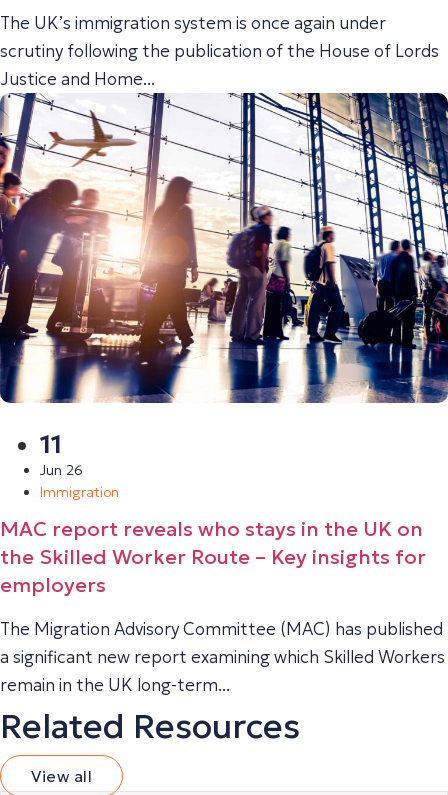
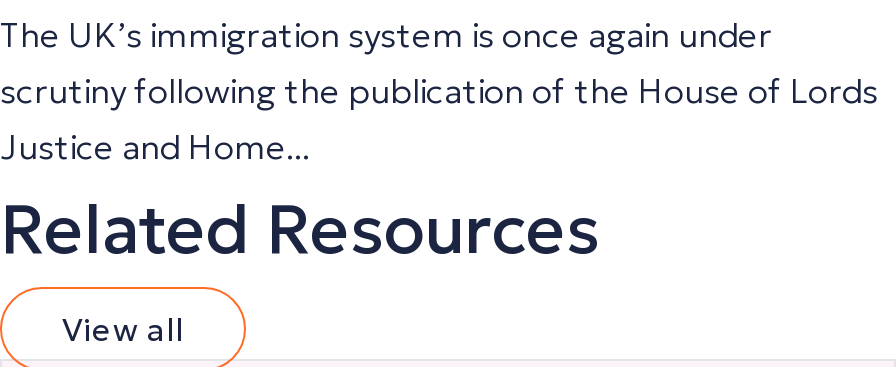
- [image]
- 11
- Jun 26
- Immigration
- MAC report reveals who stays in the UK on
- the Skilled Worker Route – Key insights for
- employers
- The Migration Advisory Committee (MAC) has published
- a significant new report examining which Skilled Workers
- remain in the UK long-term...
